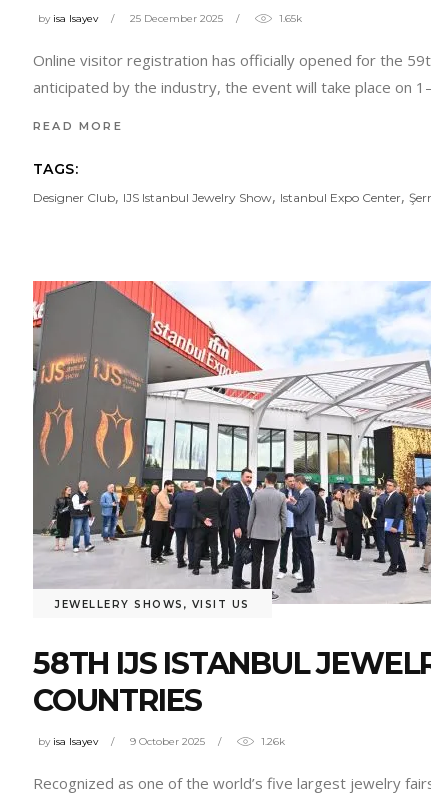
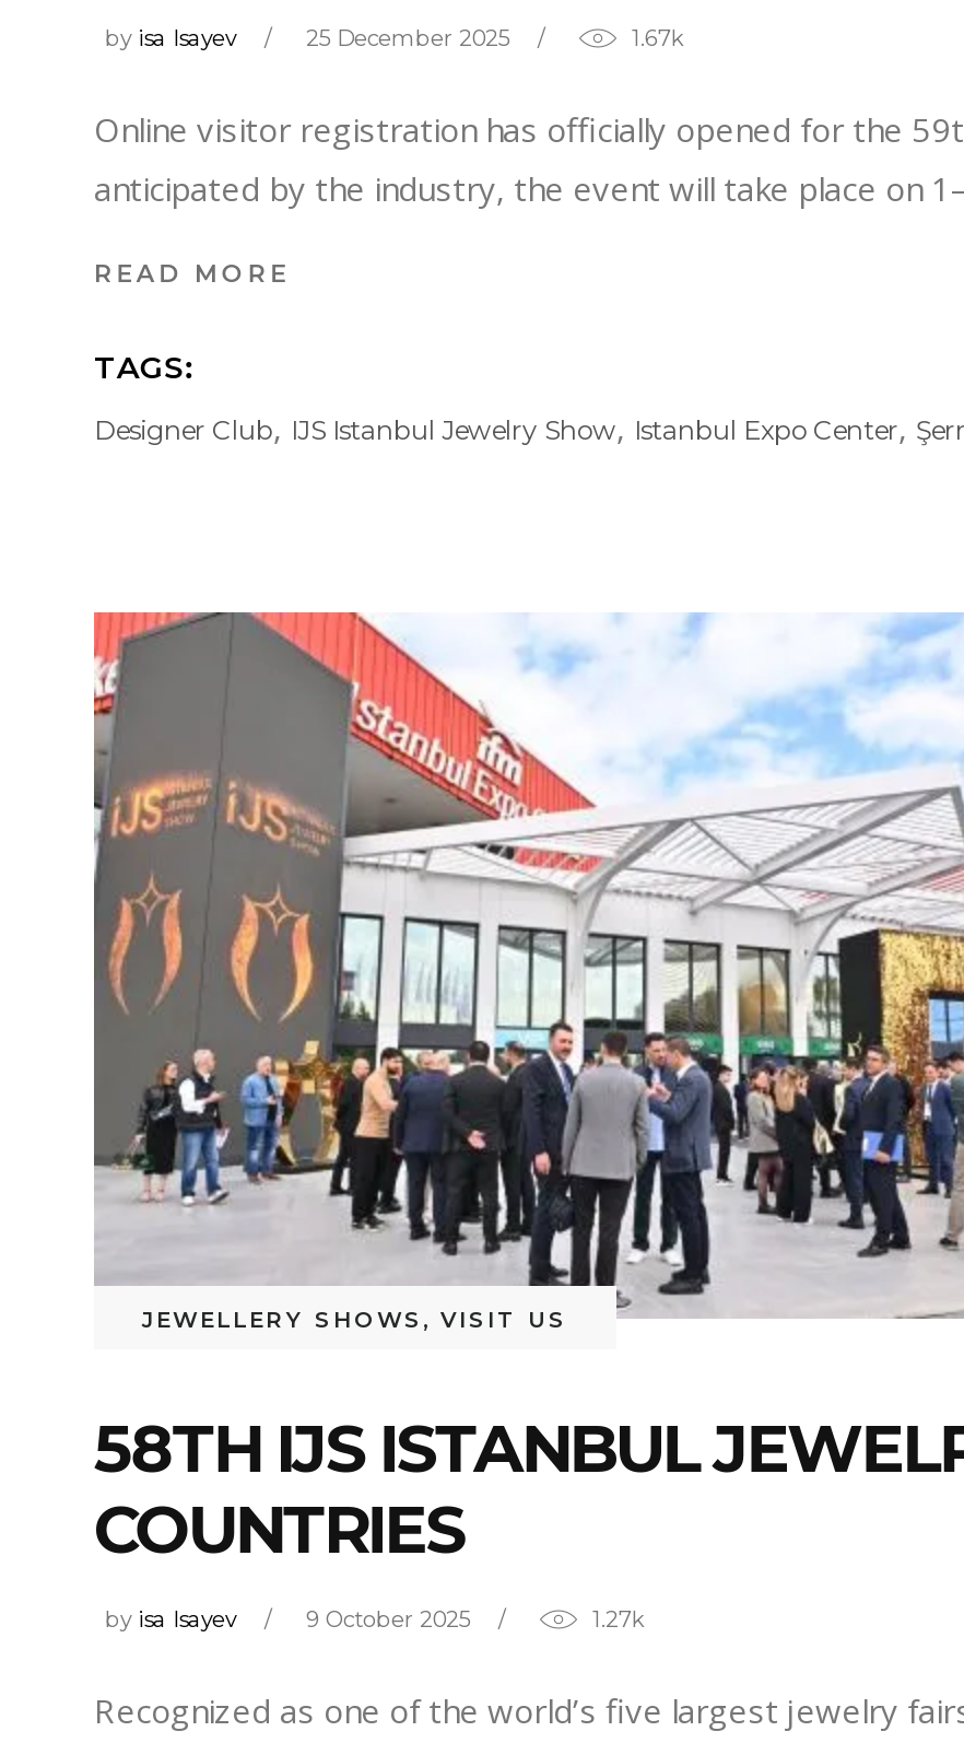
- 1.65k
+ 1.67k

- 1.26k
+ 1.27k
